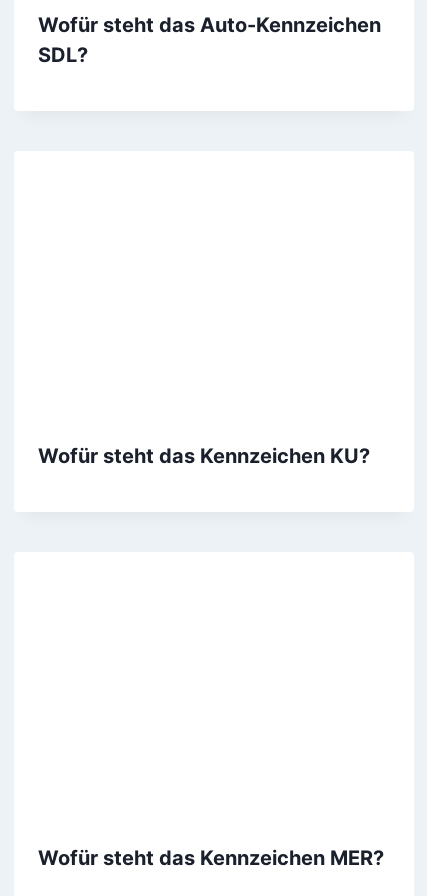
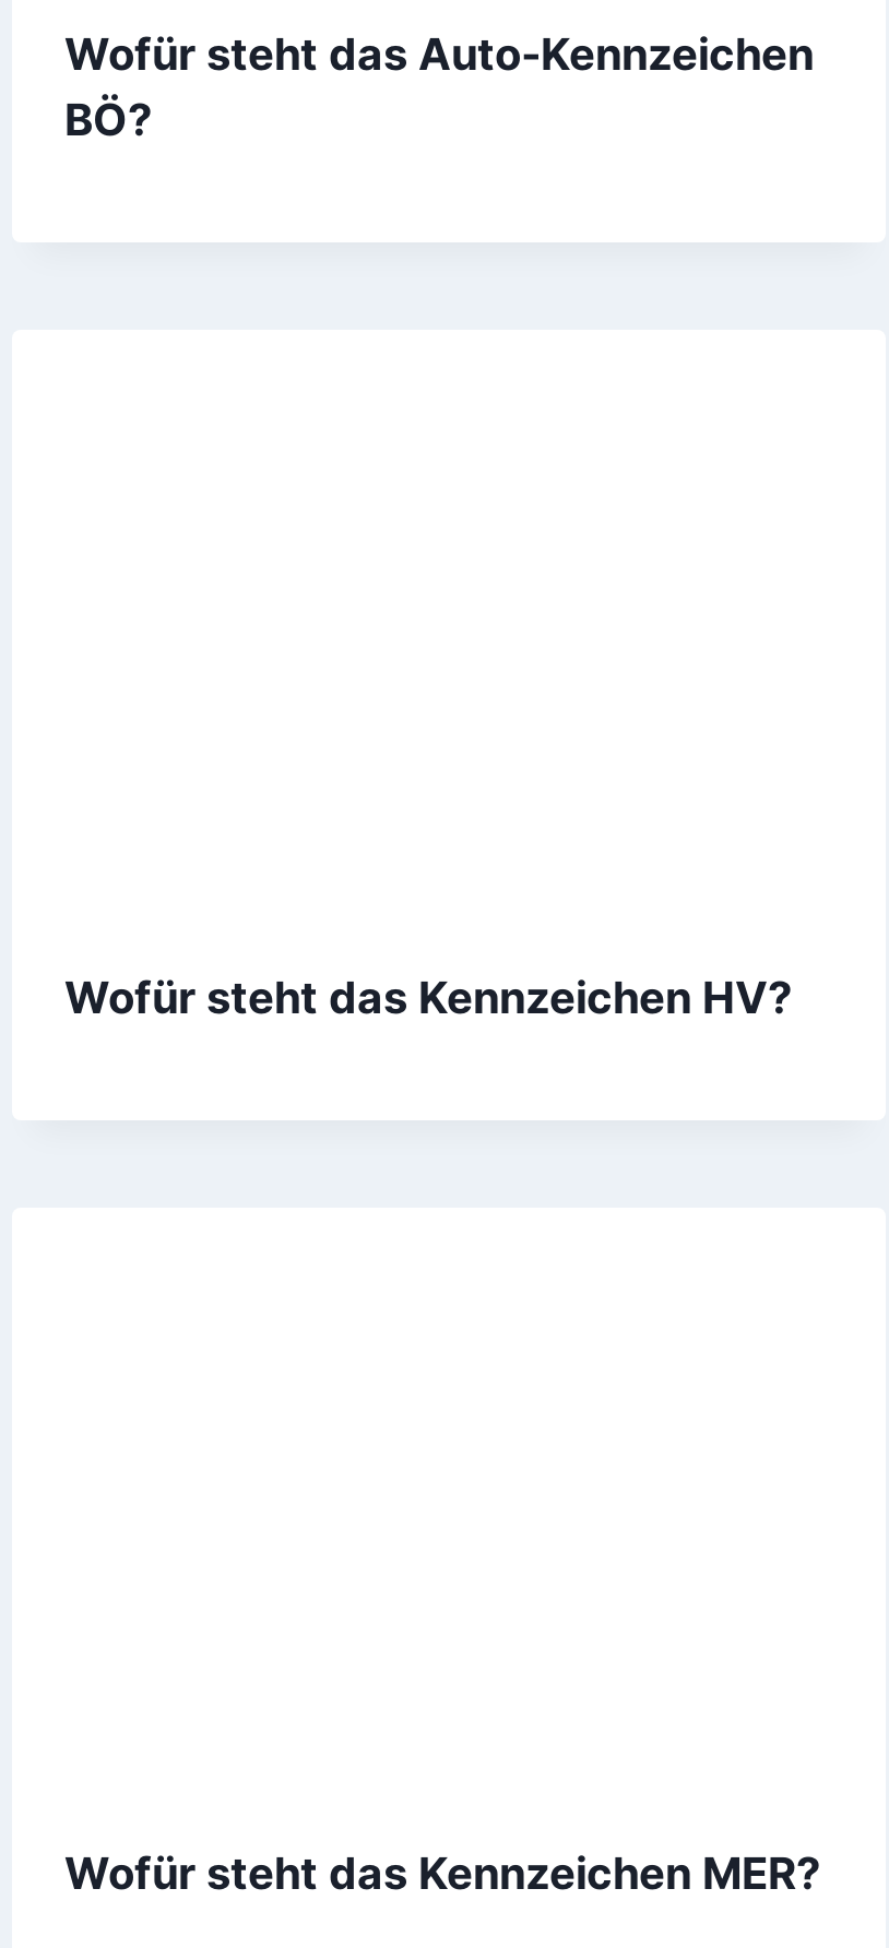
- SDL?
+ BÖ?

- Wofür steht das Kennzeichen KU?
+ Wofür steht das Kennzeichen HV?
